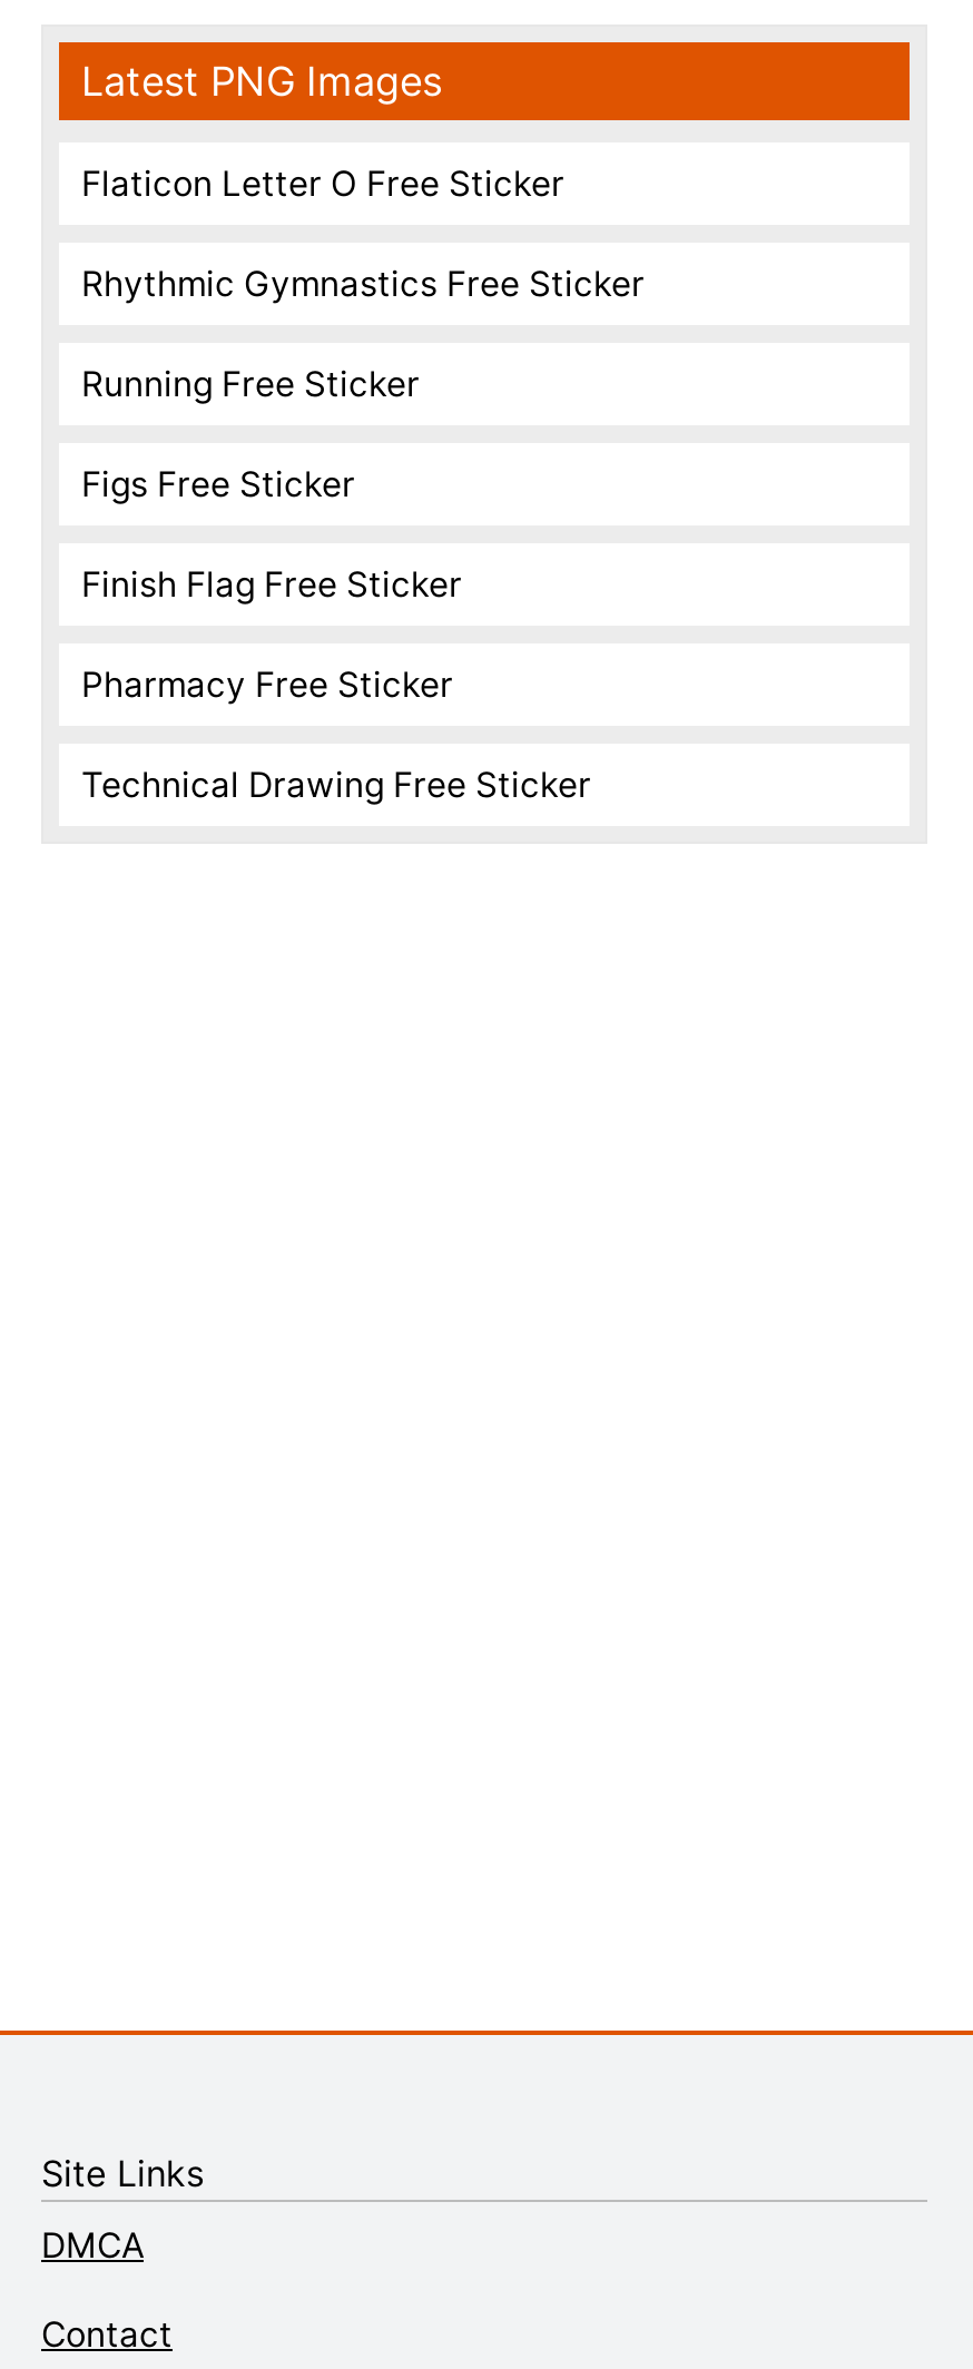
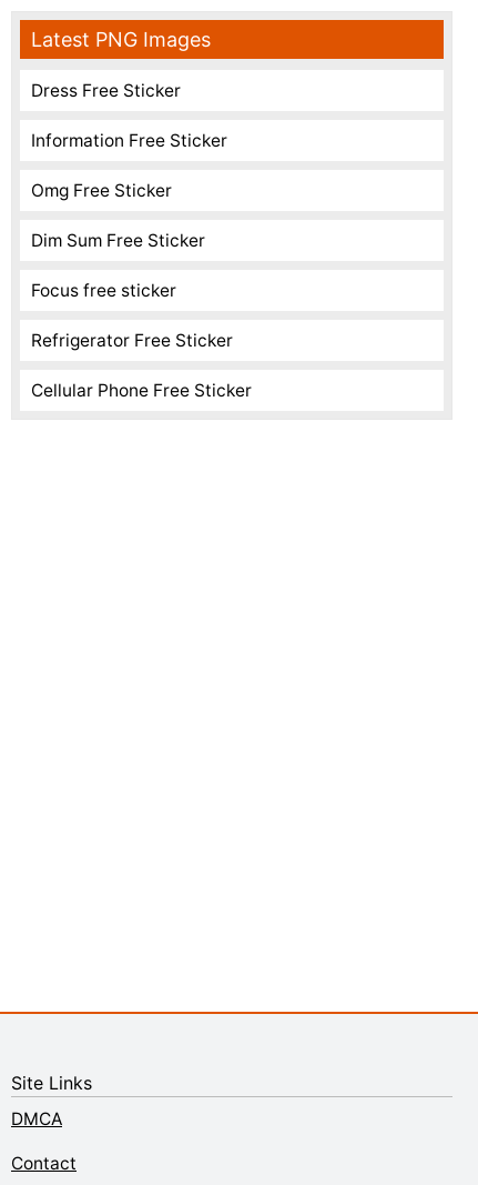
- Flaticon Letter O Free Sticker
+ Dress Free Sticker

- Rhythmic Gymnastics Free Sticker
+ Information Free Sticker

- Running Free Sticker
+ Omg Free Sticker

- Figs Free Sticker
+ Dim Sum Free Sticker

- Finish Flag Free Sticker
+ Focus free sticker

- Pharmacy Free Sticker
+ Refrigerator Free Sticker

- Technical Drawing Free Sticker
+ Cellular Phone Free Sticker
